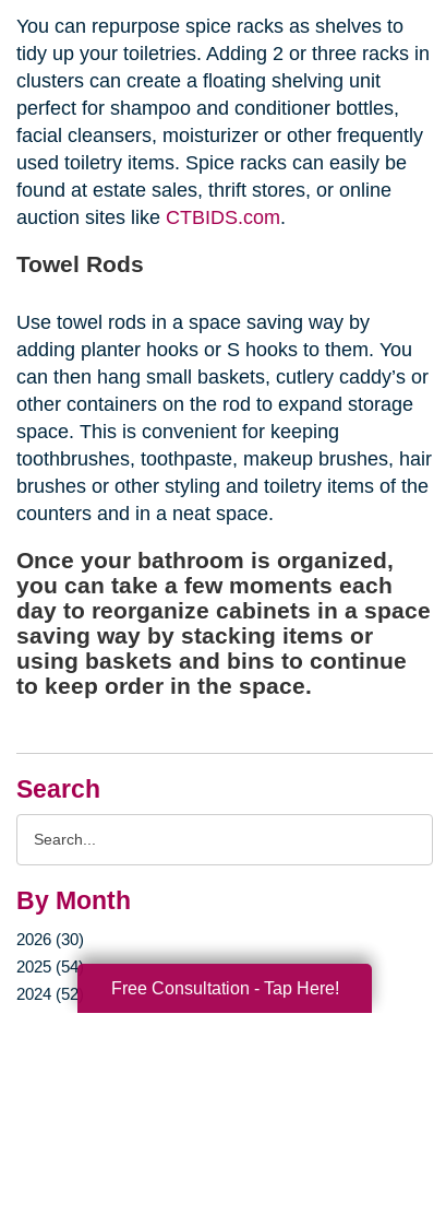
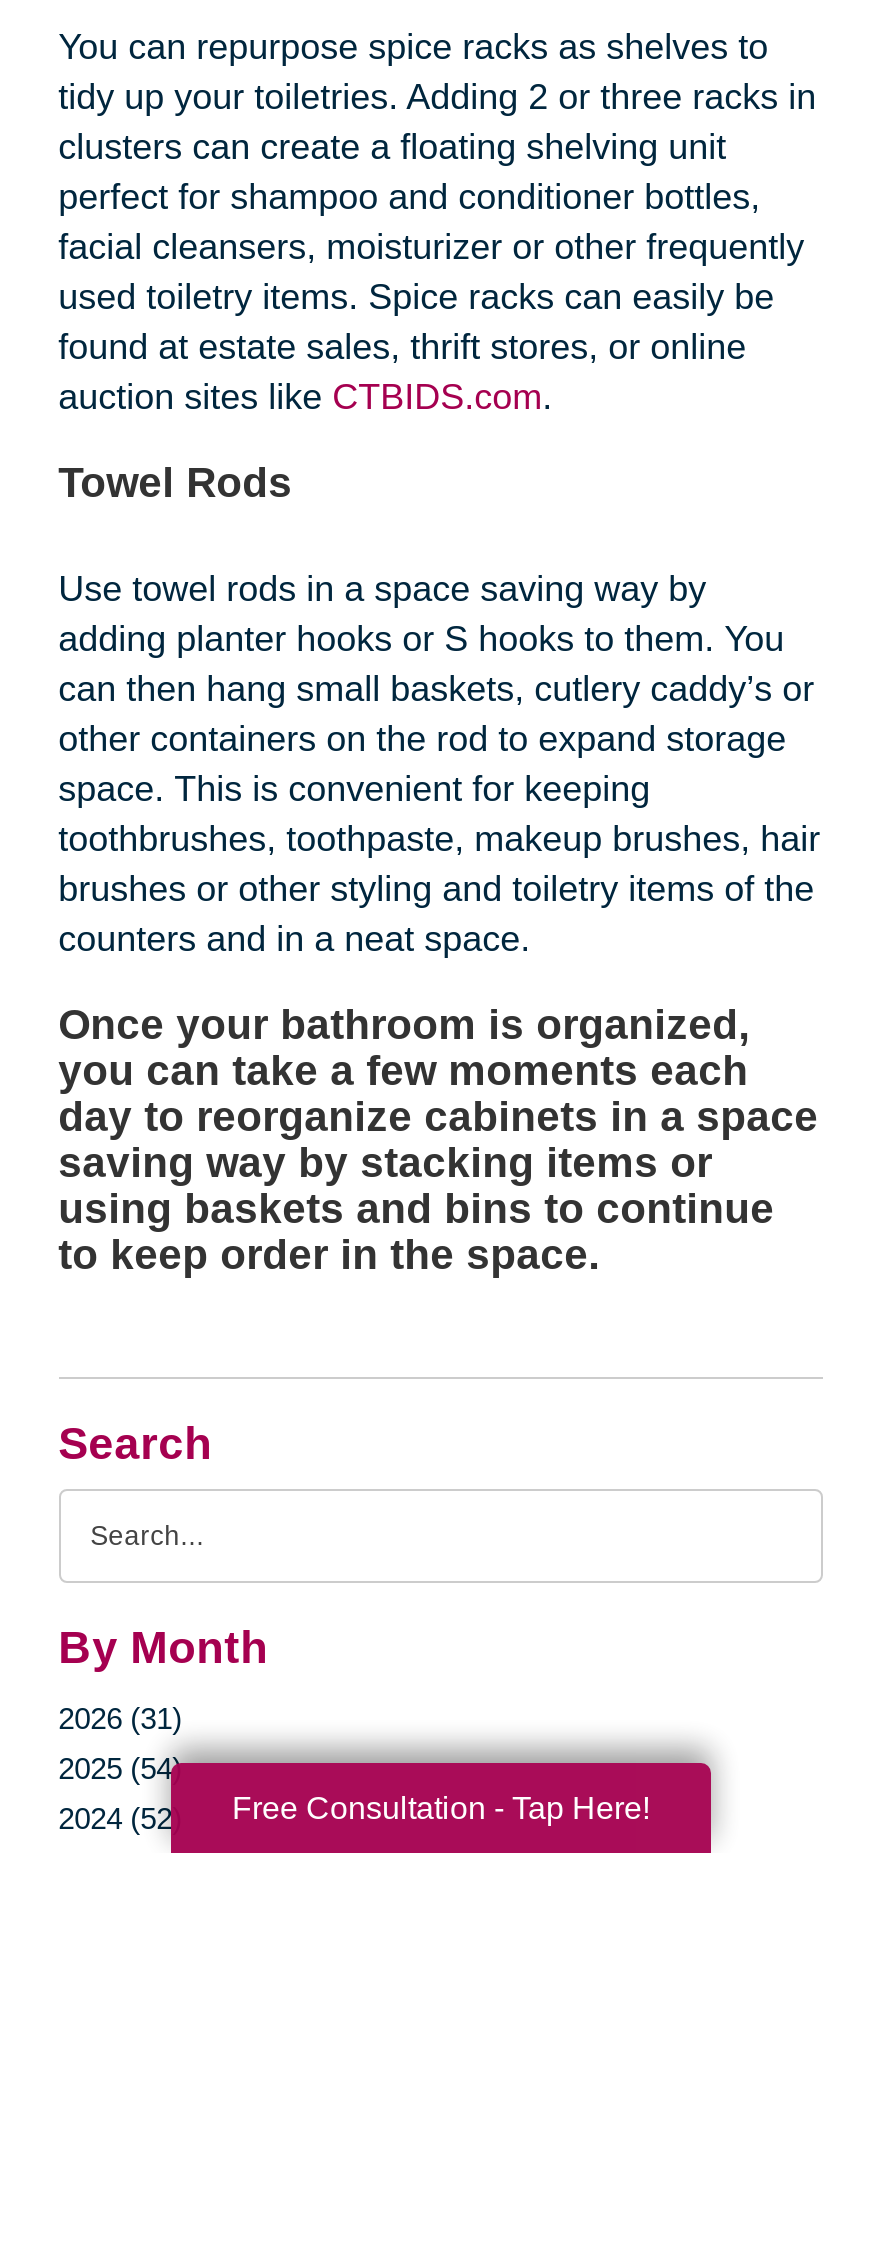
- 2026 (30)
+ 2026 (31)
